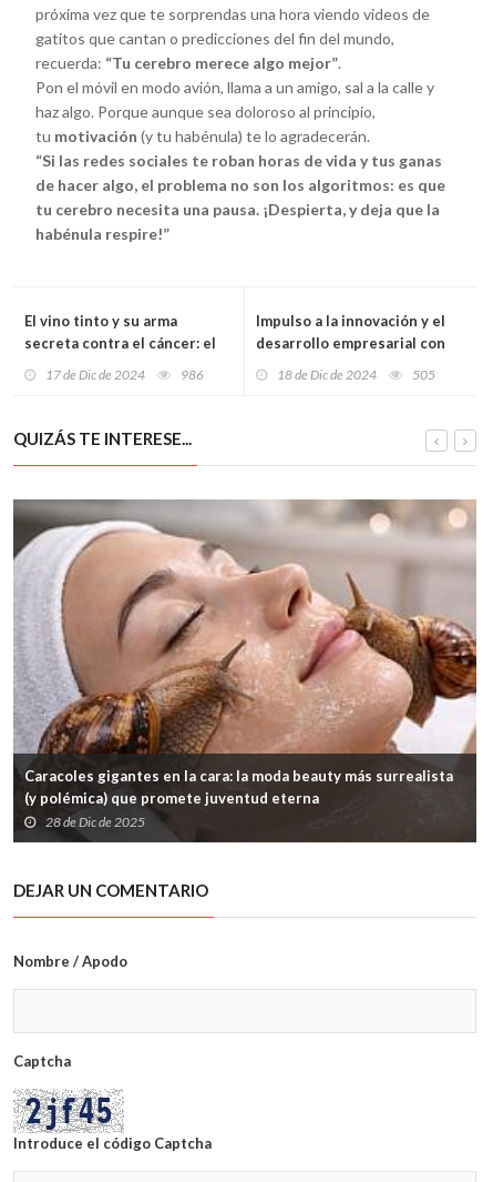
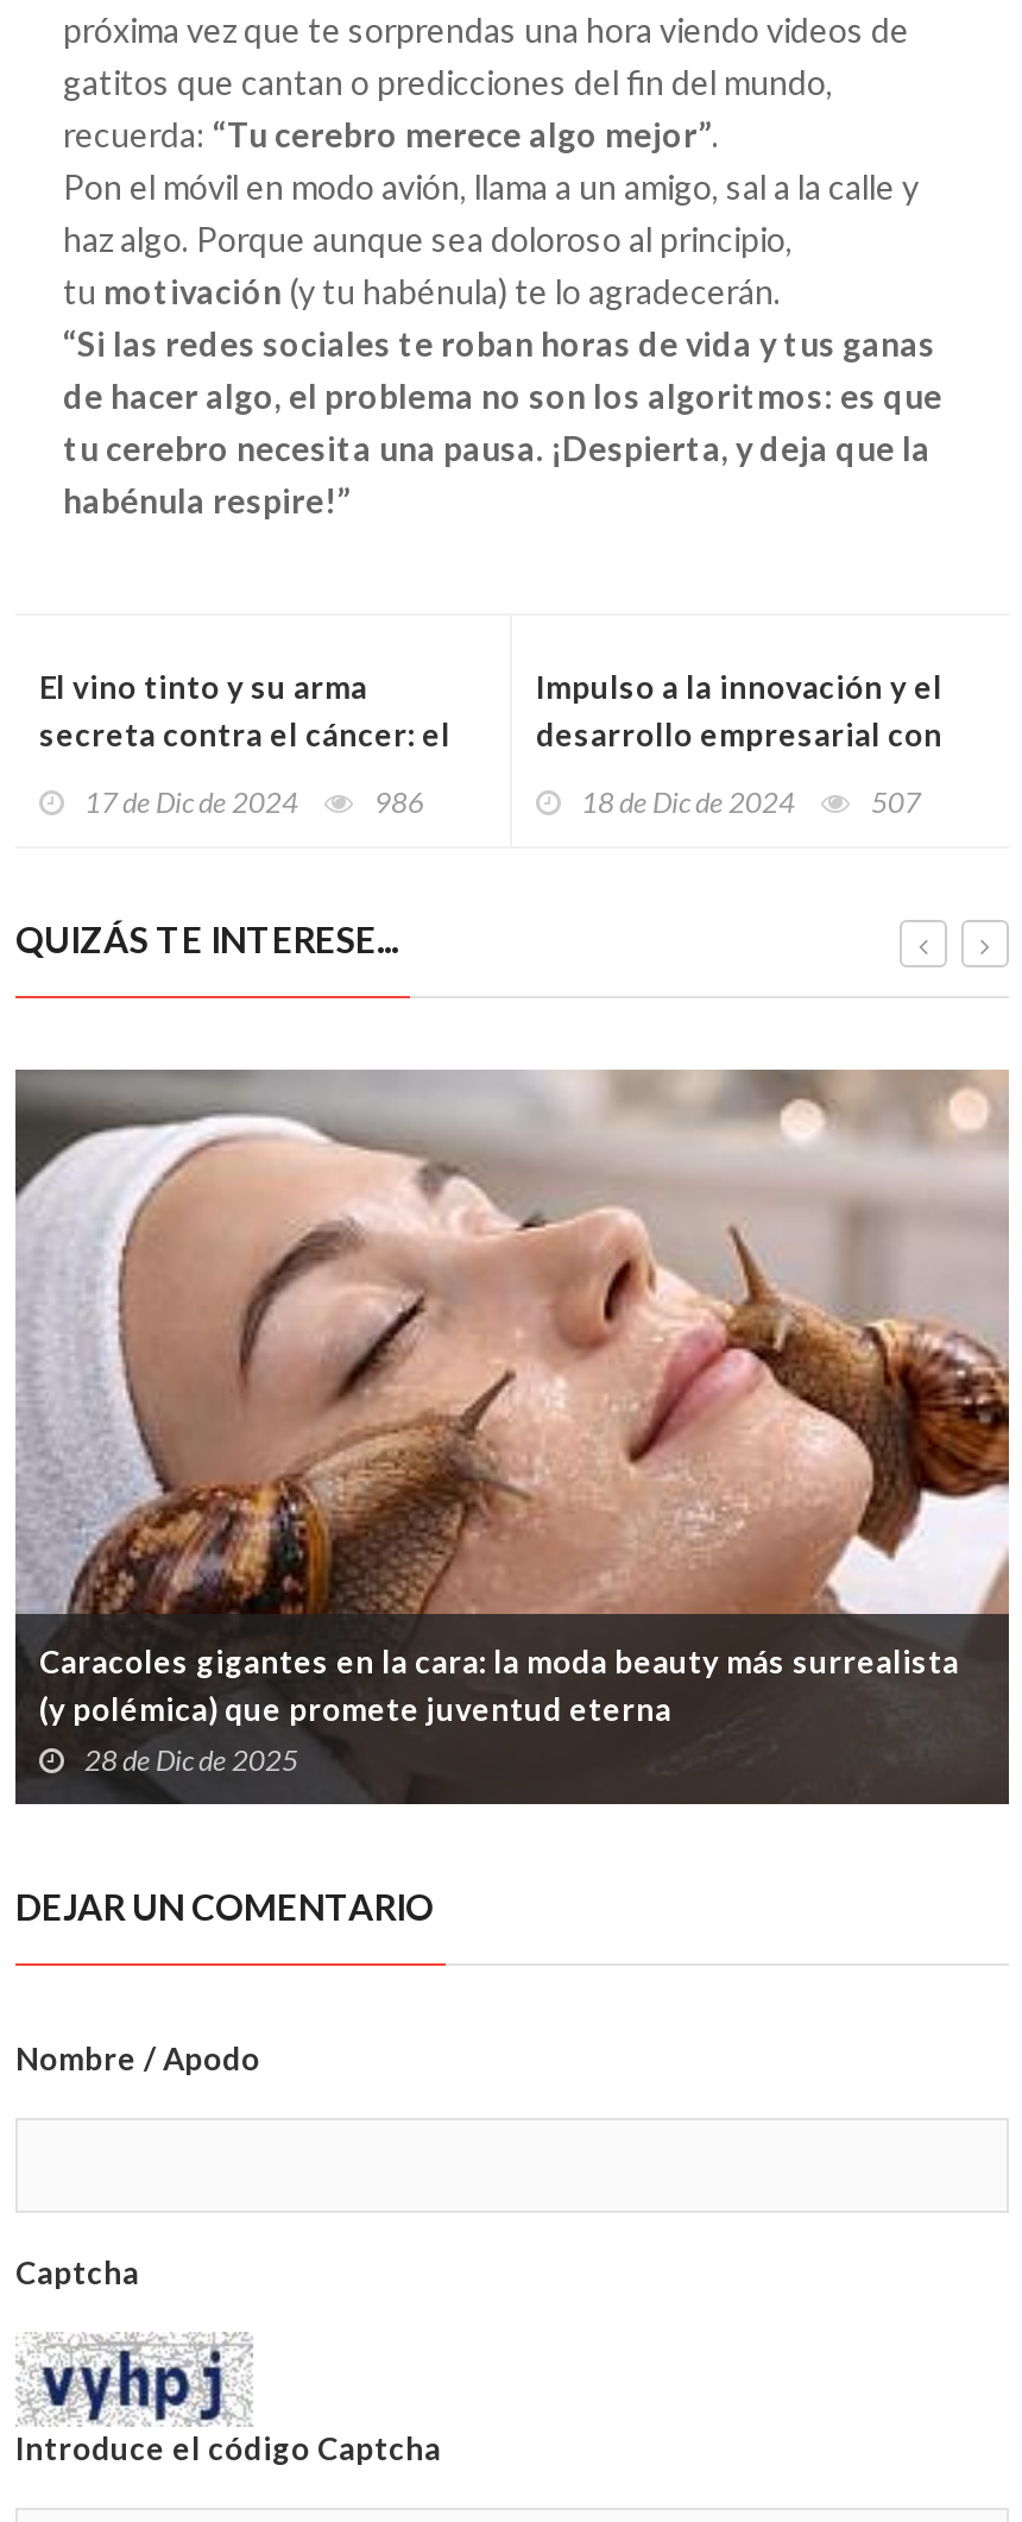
- 505
+ 507

- [image]
+ [image]
